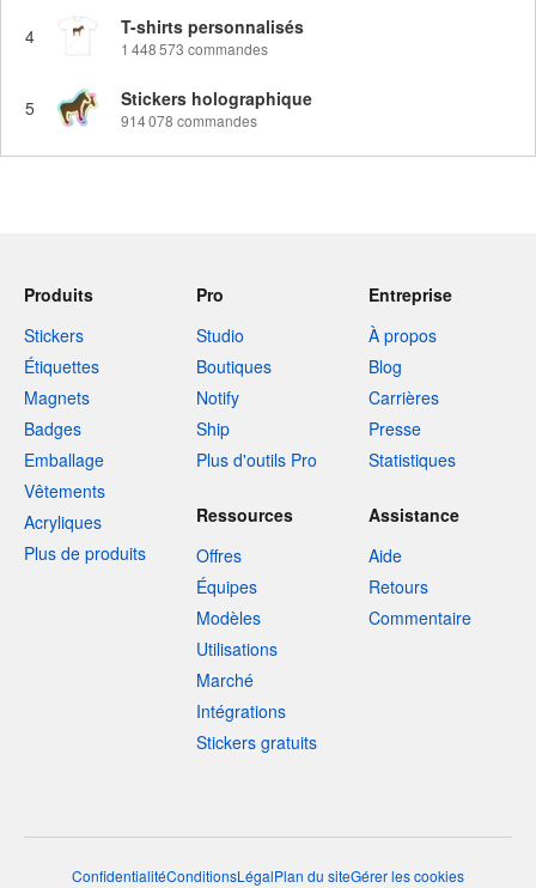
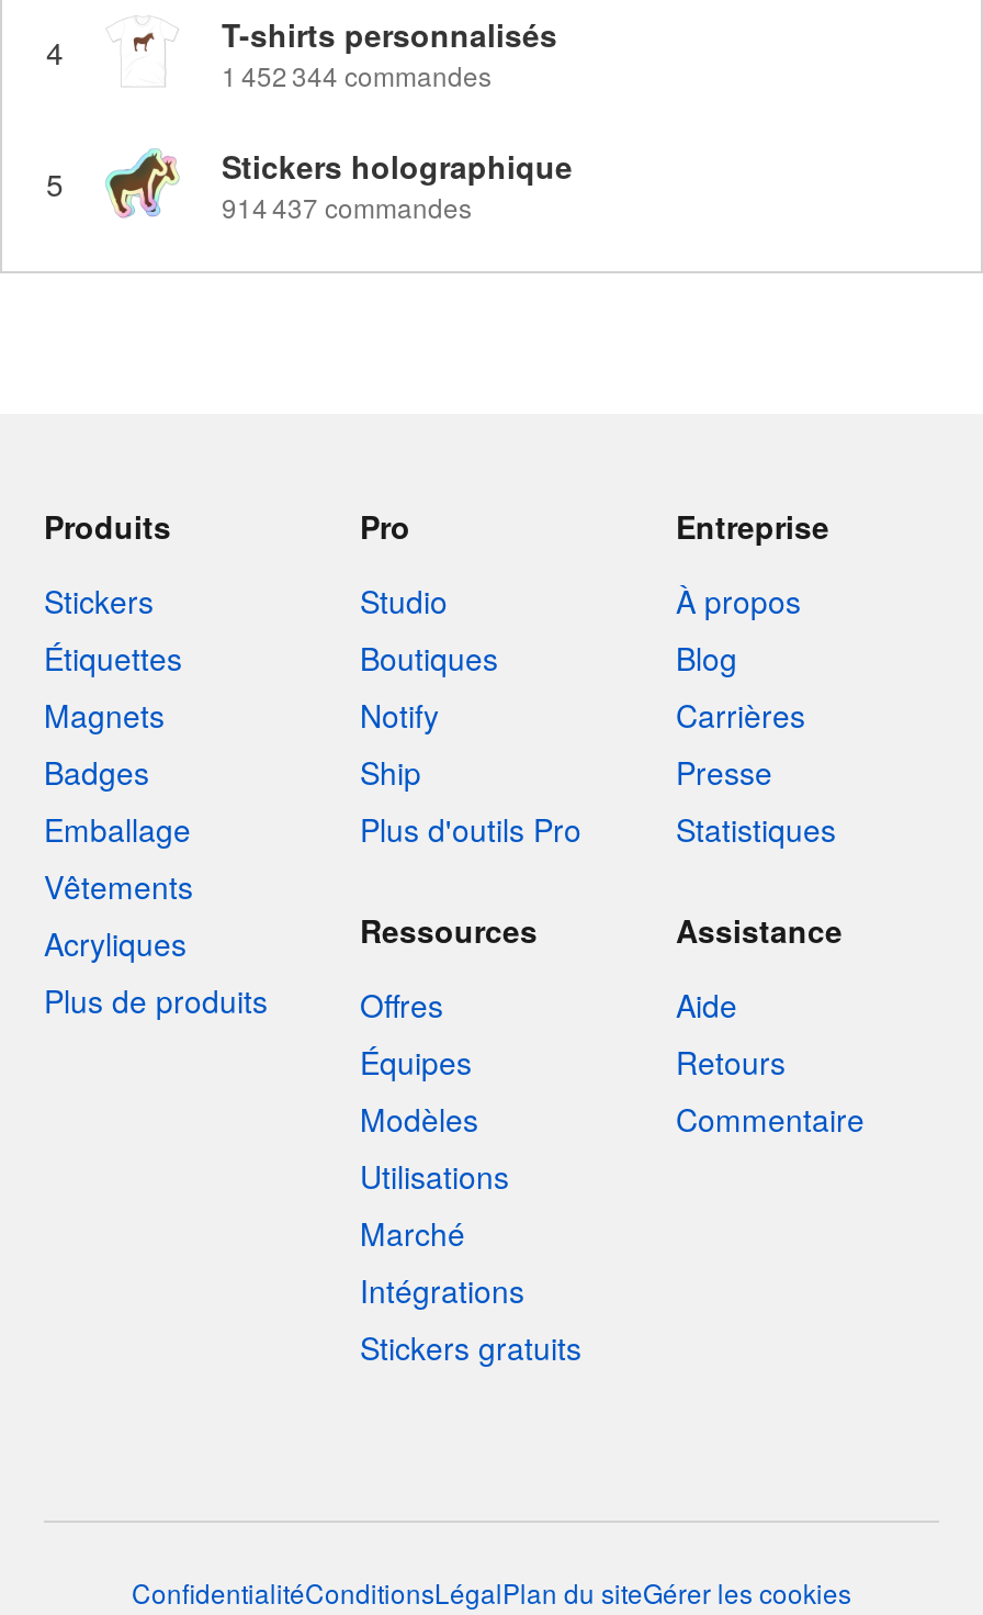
- 1 448 573 commandes
+ 1 452 344 commandes

- 914 078 commandes
+ 914 437 commandes
